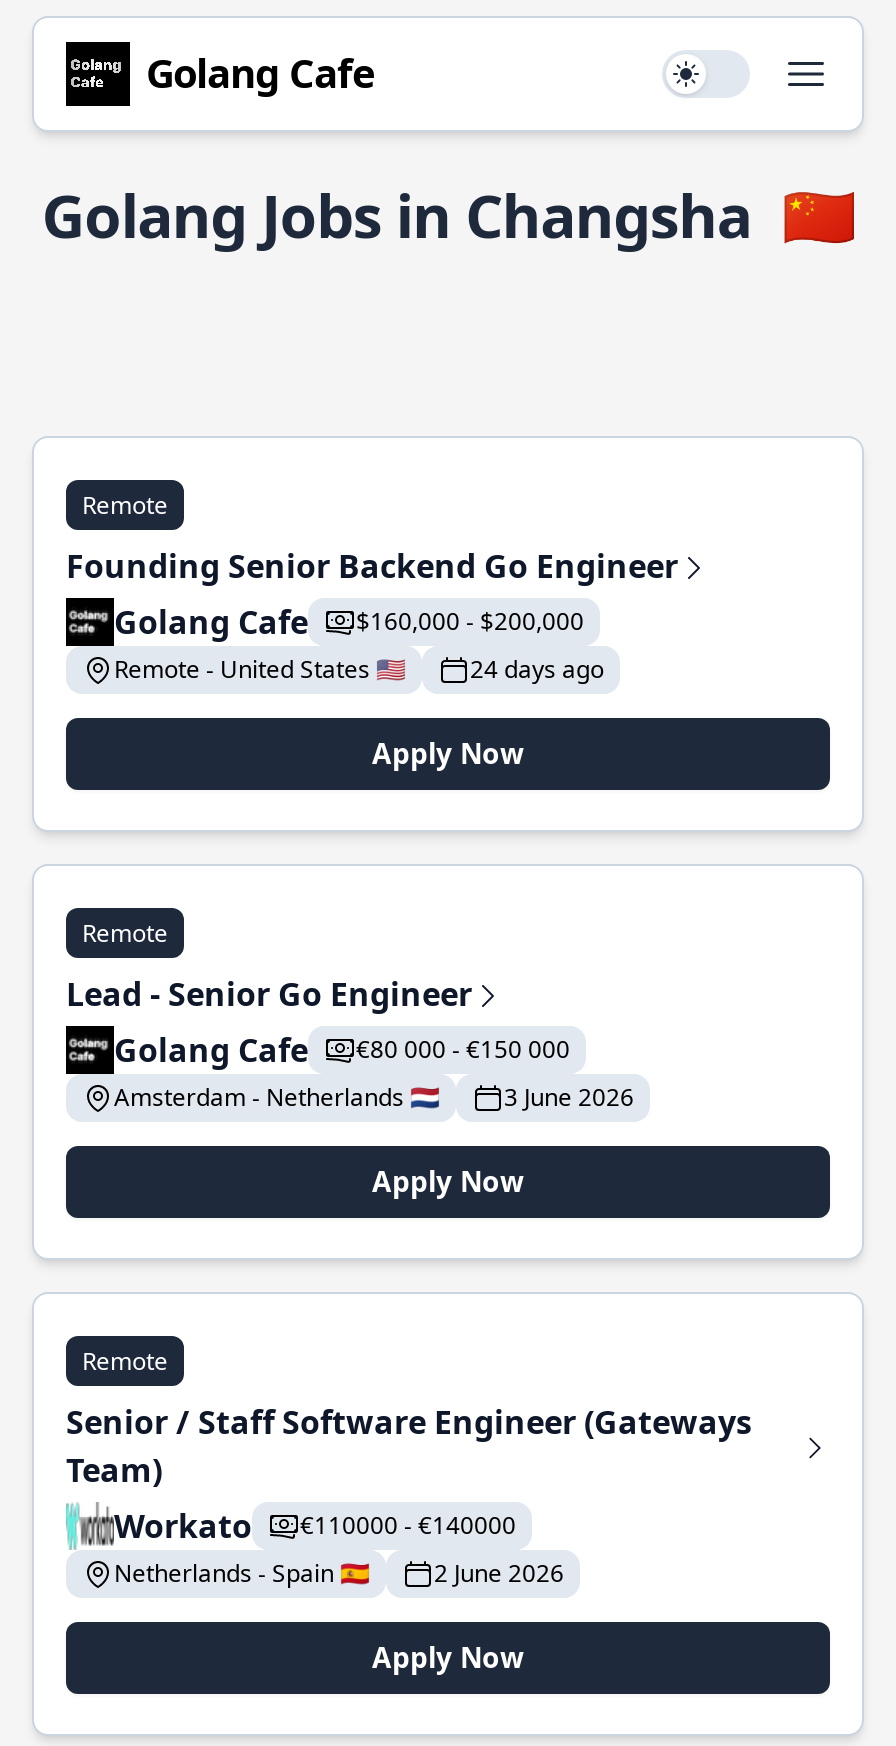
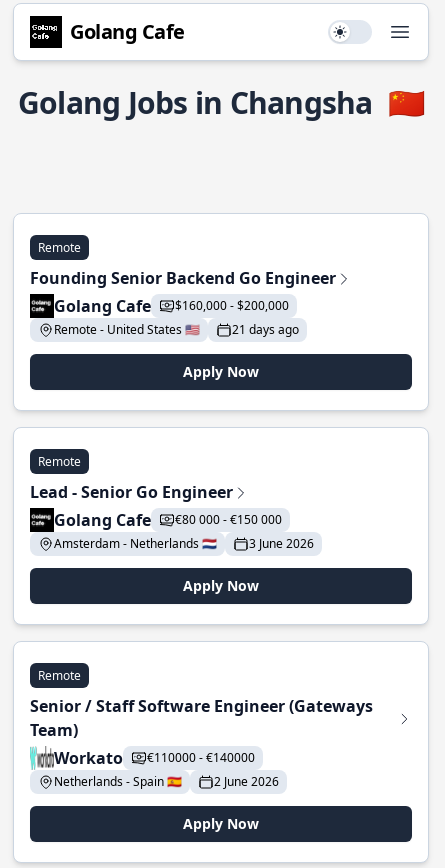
- 24 days ago
+ 21 days ago
